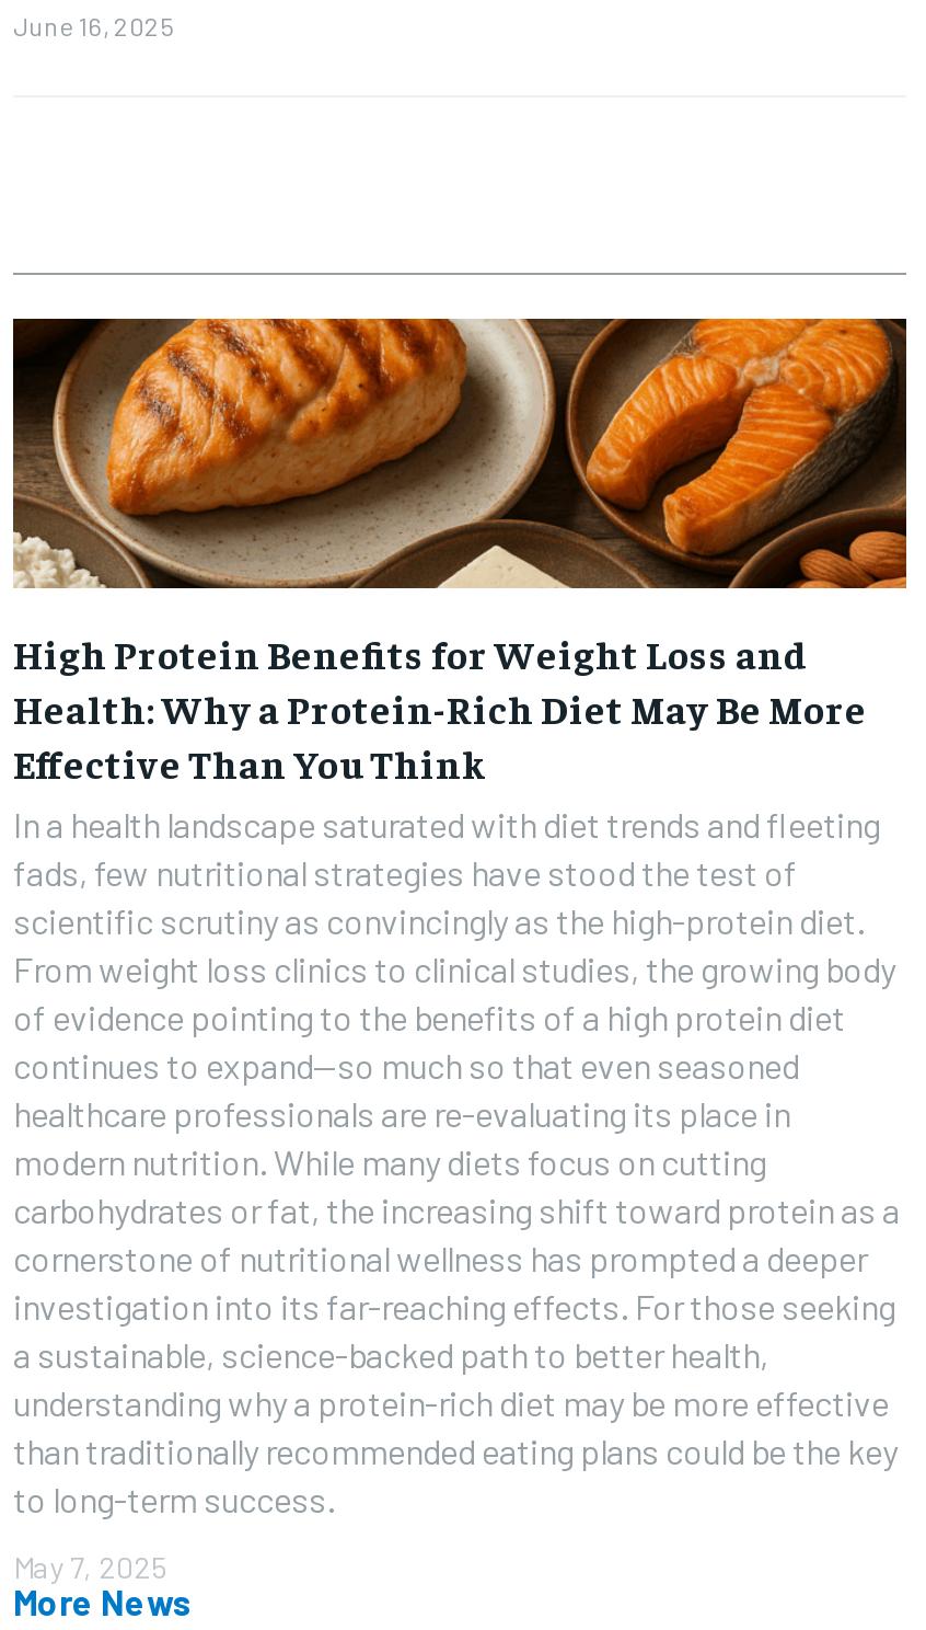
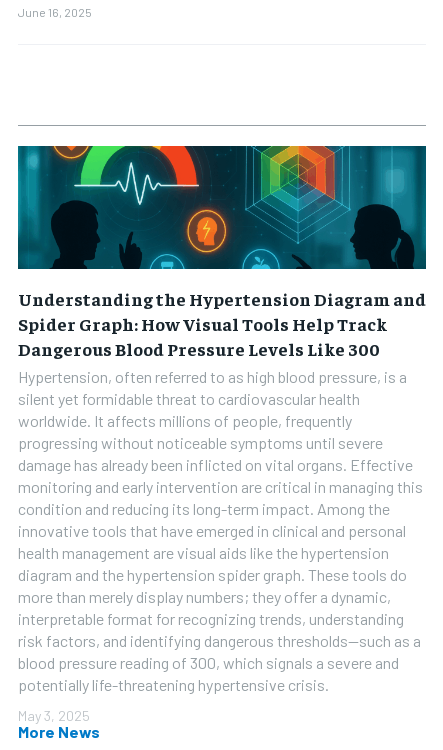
- [image]
- High Protein Benefits for Weight Loss and
- Health: Why a Protein-Rich Diet May Be More
- Effective Than You Think
- In a health landscape saturated with diet trends and fleeting
- fads, few nutritional strategies have stood the test of
- scientific scrutiny as convincingly as the high-protein diet.
- From weight loss clinics to clinical studies, the growing body
- of evidence pointing to the benefits of a high protein diet
- continues to expand—so much so that even seasoned
- healthcare professionals are re-evaluating its place in
- modern nutrition. While many diets focus on cutting
- carbohydrates or fat, the increasing shift toward protein as a
- cornerstone of nutritional wellness has prompted a deeper
- investigation into its far-reaching effects. For those seeking
- a sustainable, science-backed path to better health,
- understanding why a protein-rich diet may be more effective
- than traditionally recommended eating plans could be the key
- to long-term success.
+ [image]
+ Understanding the Hypertension Diagram and
+ Spider Graph: How Visual Tools Help Track
+ Dangerous Blood Pressure Levels Like 300
+ Hypertension, often referred to as high blood pressure, is a
+ silent yet formidable threat to cardiovascular health
+ worldwide. It affects millions of people, frequently
+ progressing without noticeable symptoms until severe
+ damage has already been inflicted on vital organs. Effective
+ monitoring and early intervention are critical in managing this
+ condition and reducing its long-term impact. Among the
+ innovative tools that have emerged in clinical and personal
+ health management are visual aids like the hypertension
+ diagram and the hypertension spider graph. These tools do
+ more than merely display numbers; they offer a dynamic,
+ interpretable format for recognizing trends, understanding
+ risk factors, and identifying dangerous thresholds—such as a
+ blood pressure reading of 300, which signals a severe and
+ potentially life-threatening hypertensive crisis.

- May 7, 2025
+ May 3, 2025
